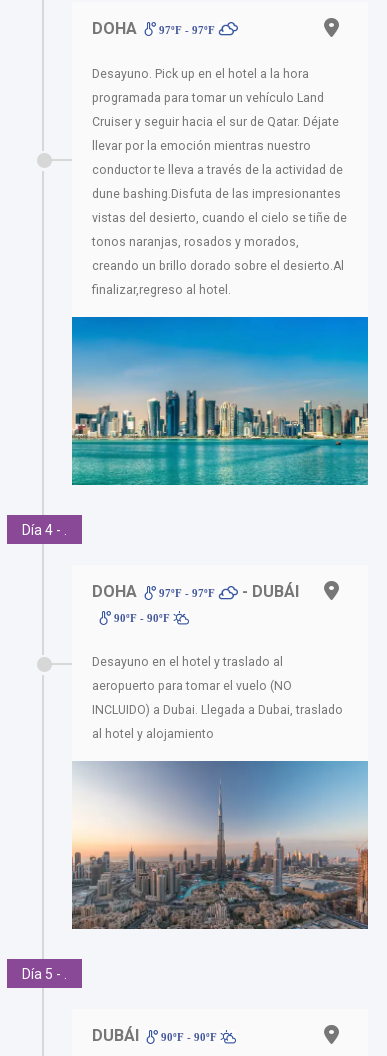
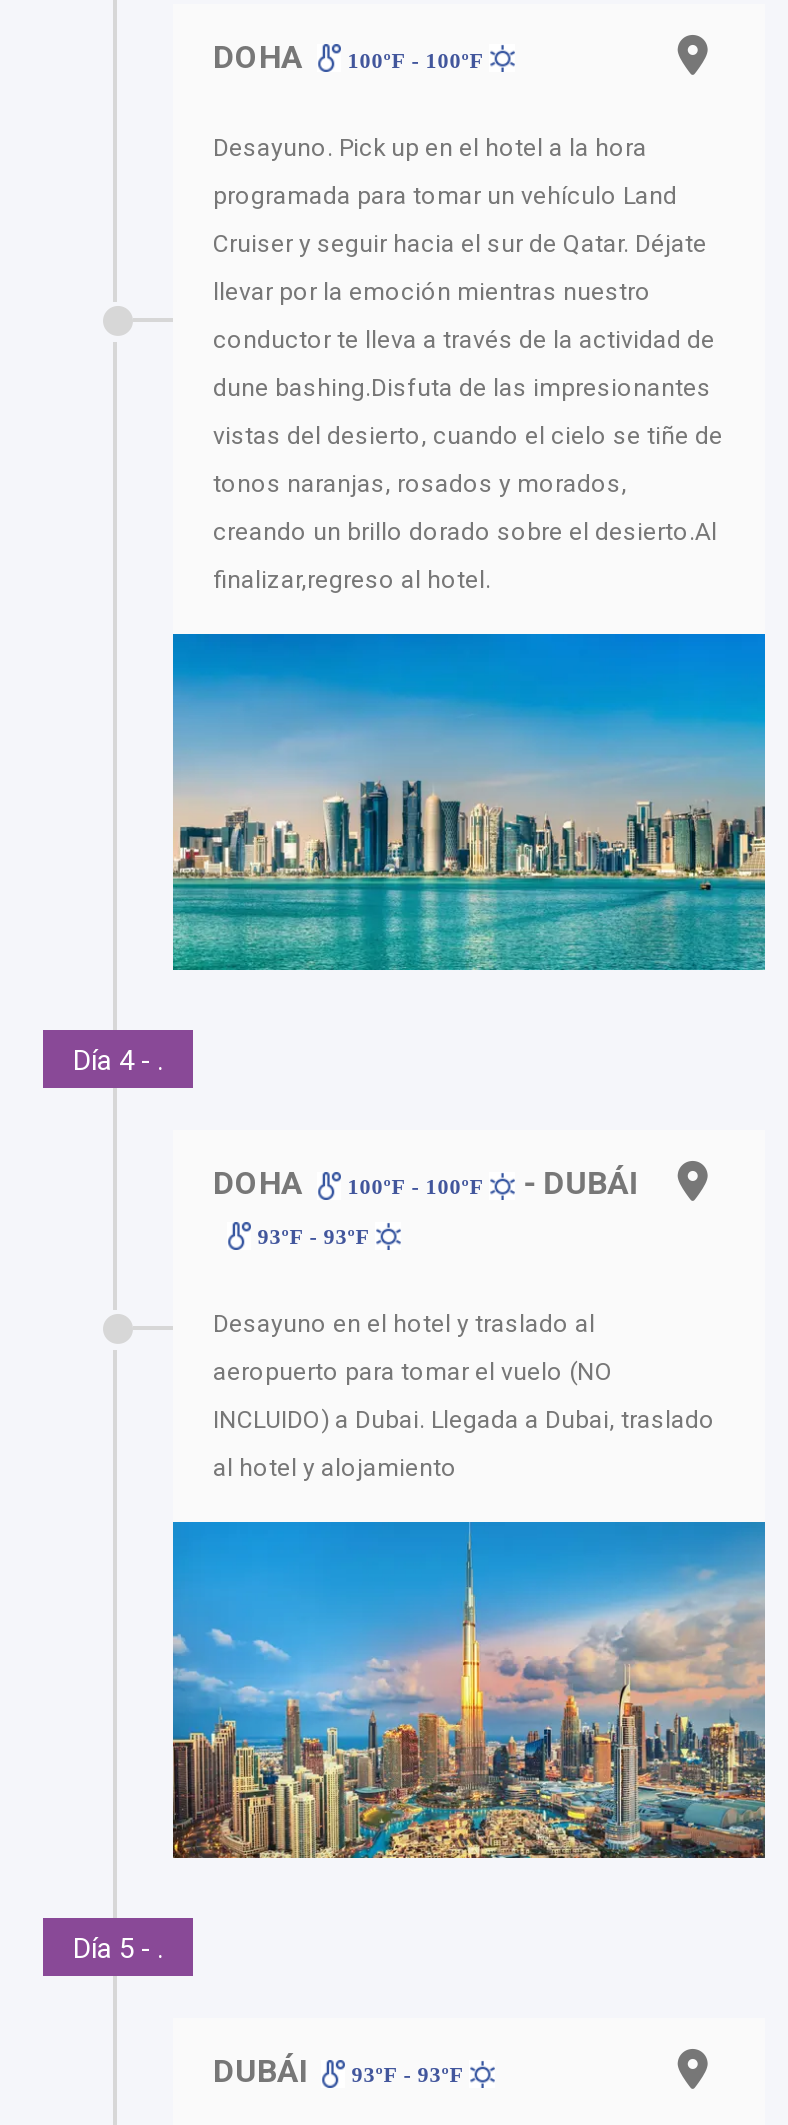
- DOHA 97ºF - 97ºF
+ DOHA 100ºF - 100ºF

- DOHA 97ºF - 97ºF - DUBÁI
+ DOHA 100ºF - 100ºF - DUBÁI

- 90ºF - 90ºF
+ 93ºF - 93ºF

- [image]
+ [image]

- DUBÁI 90ºF - 90ºF
+ DUBÁI 93ºF - 93ºF
